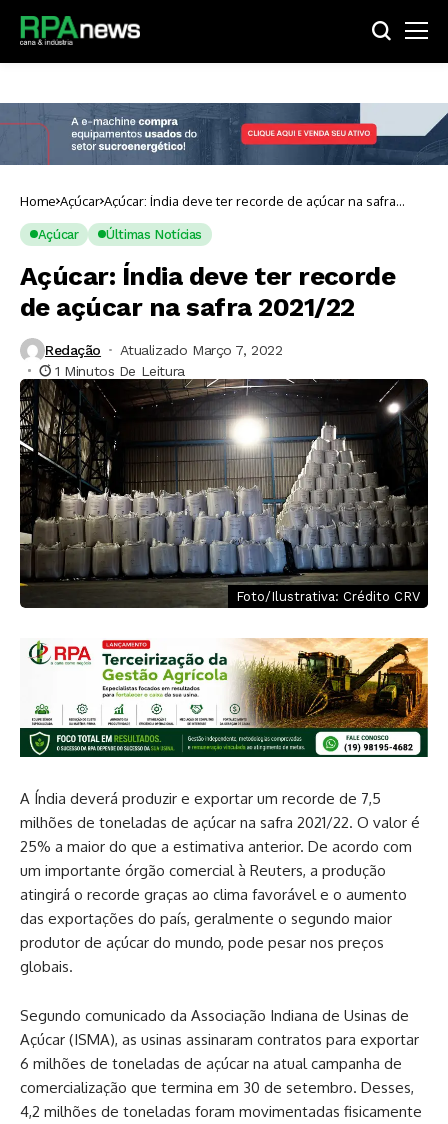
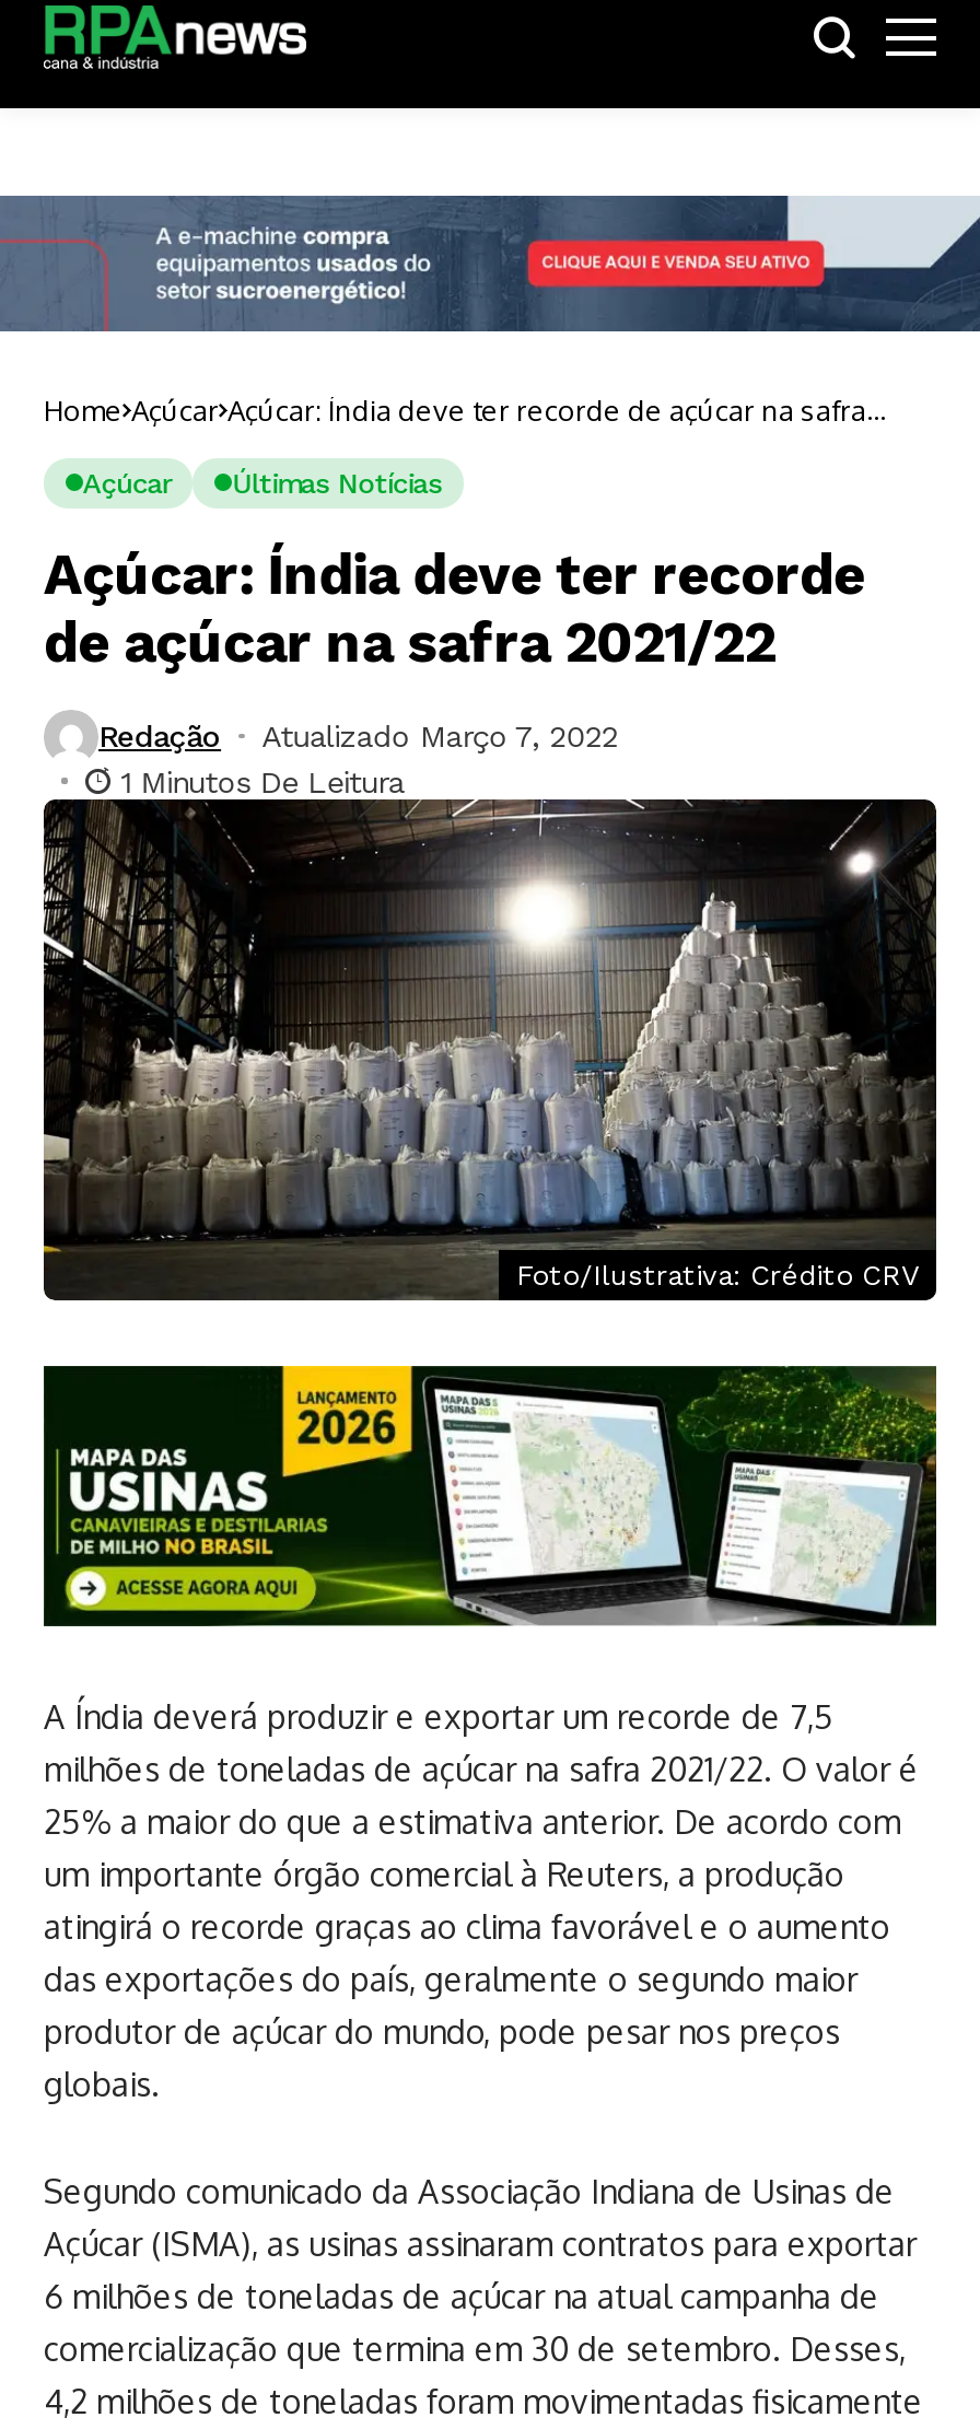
- [image]
+ [image]
